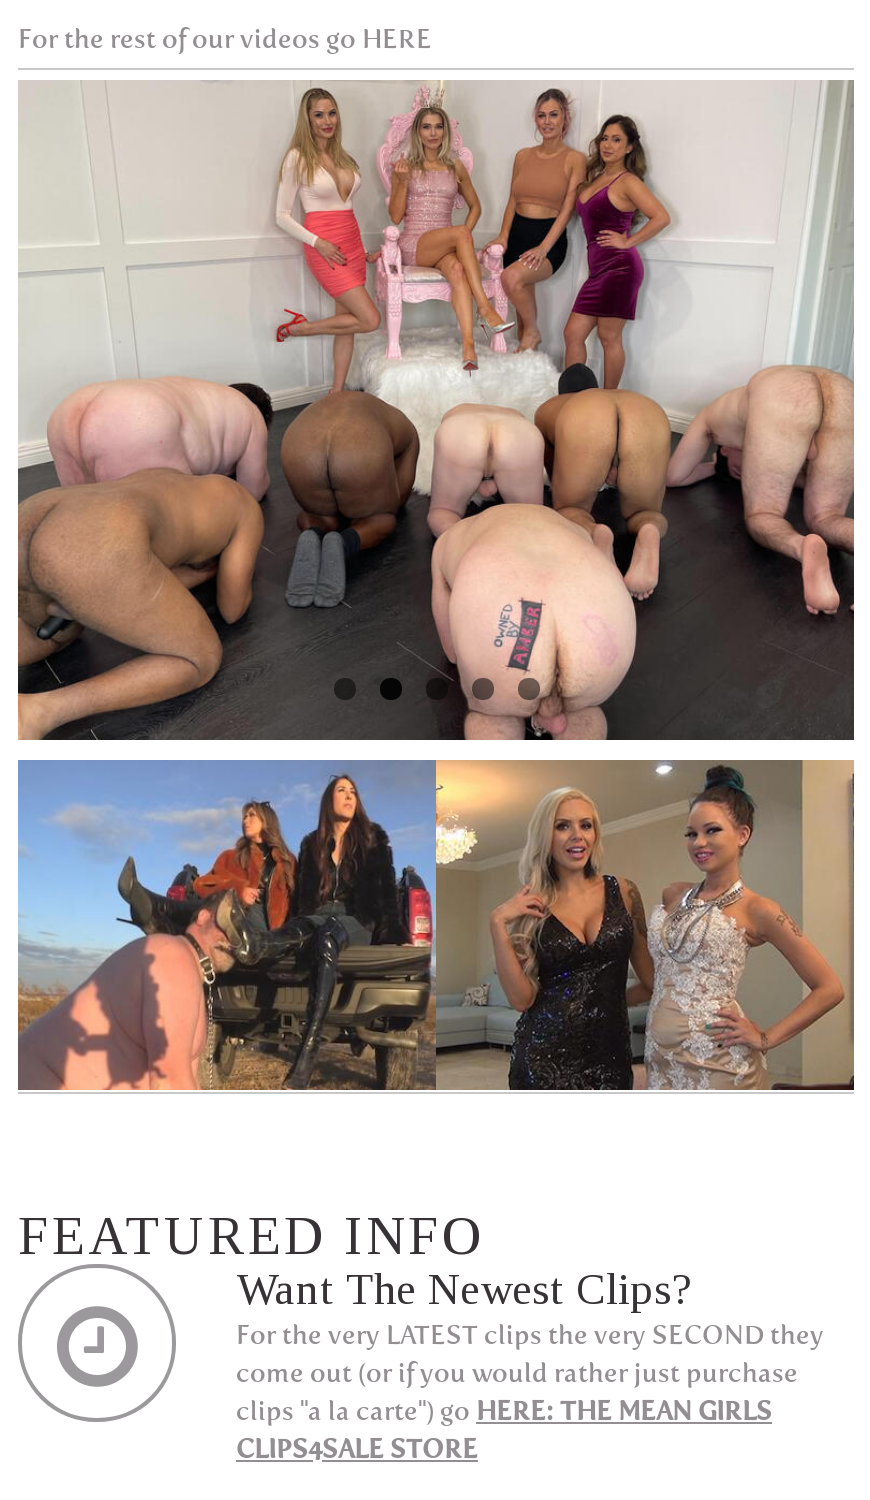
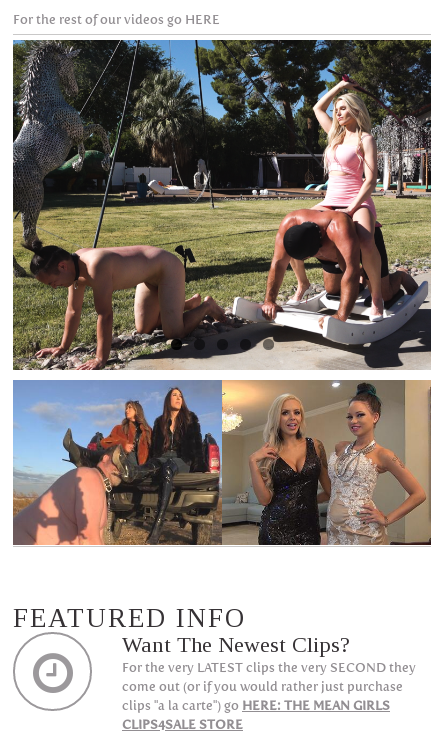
- [image]
+ [image]
